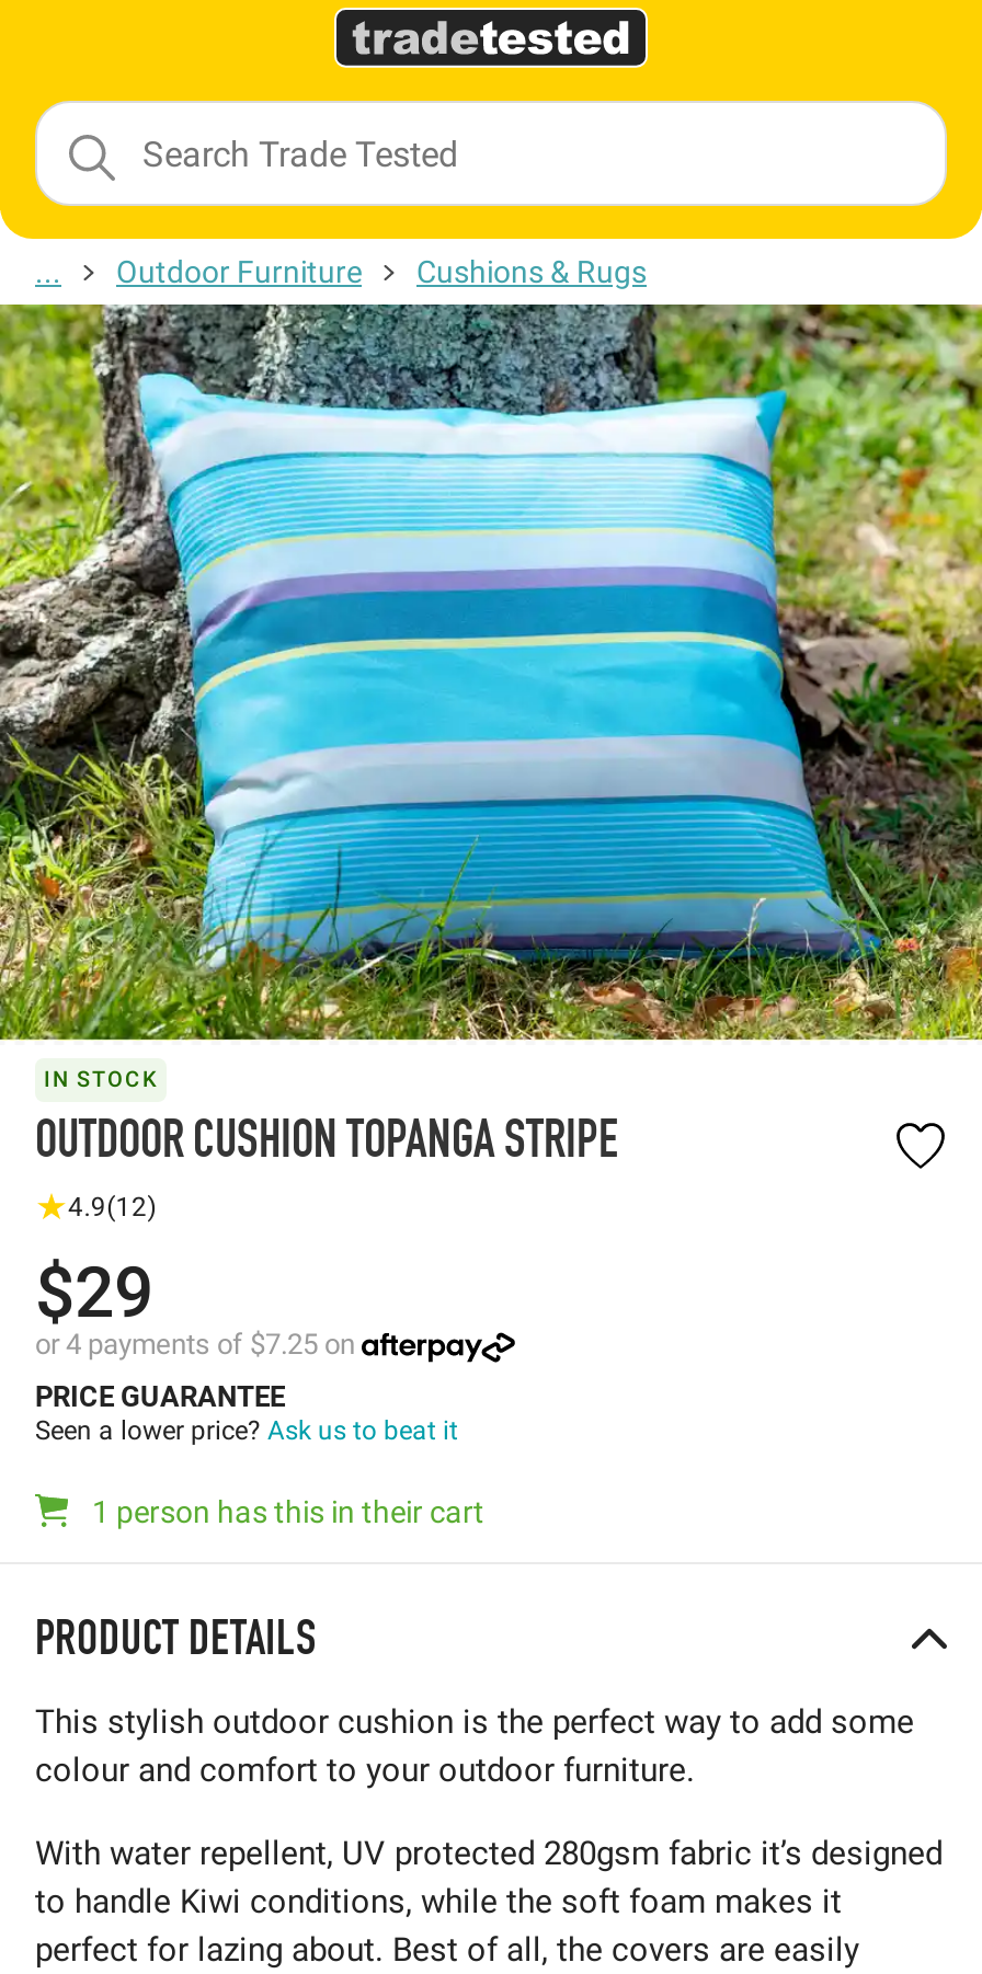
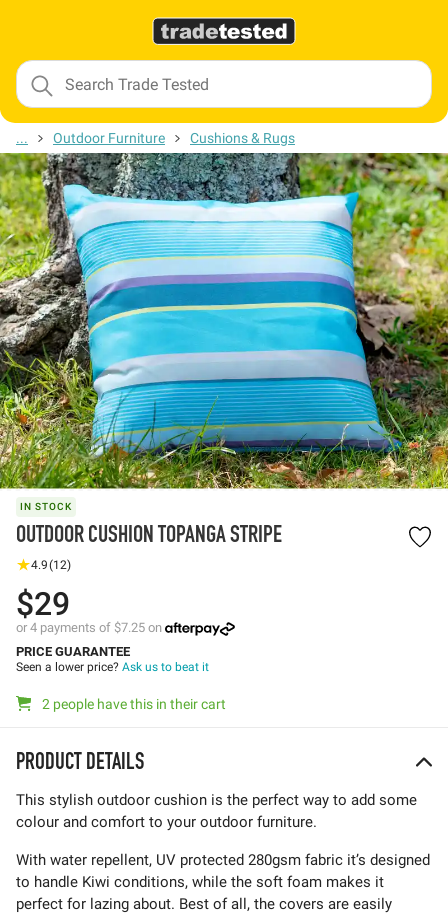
- 1 person has this in their cart
+ 2 people have this in their cart
